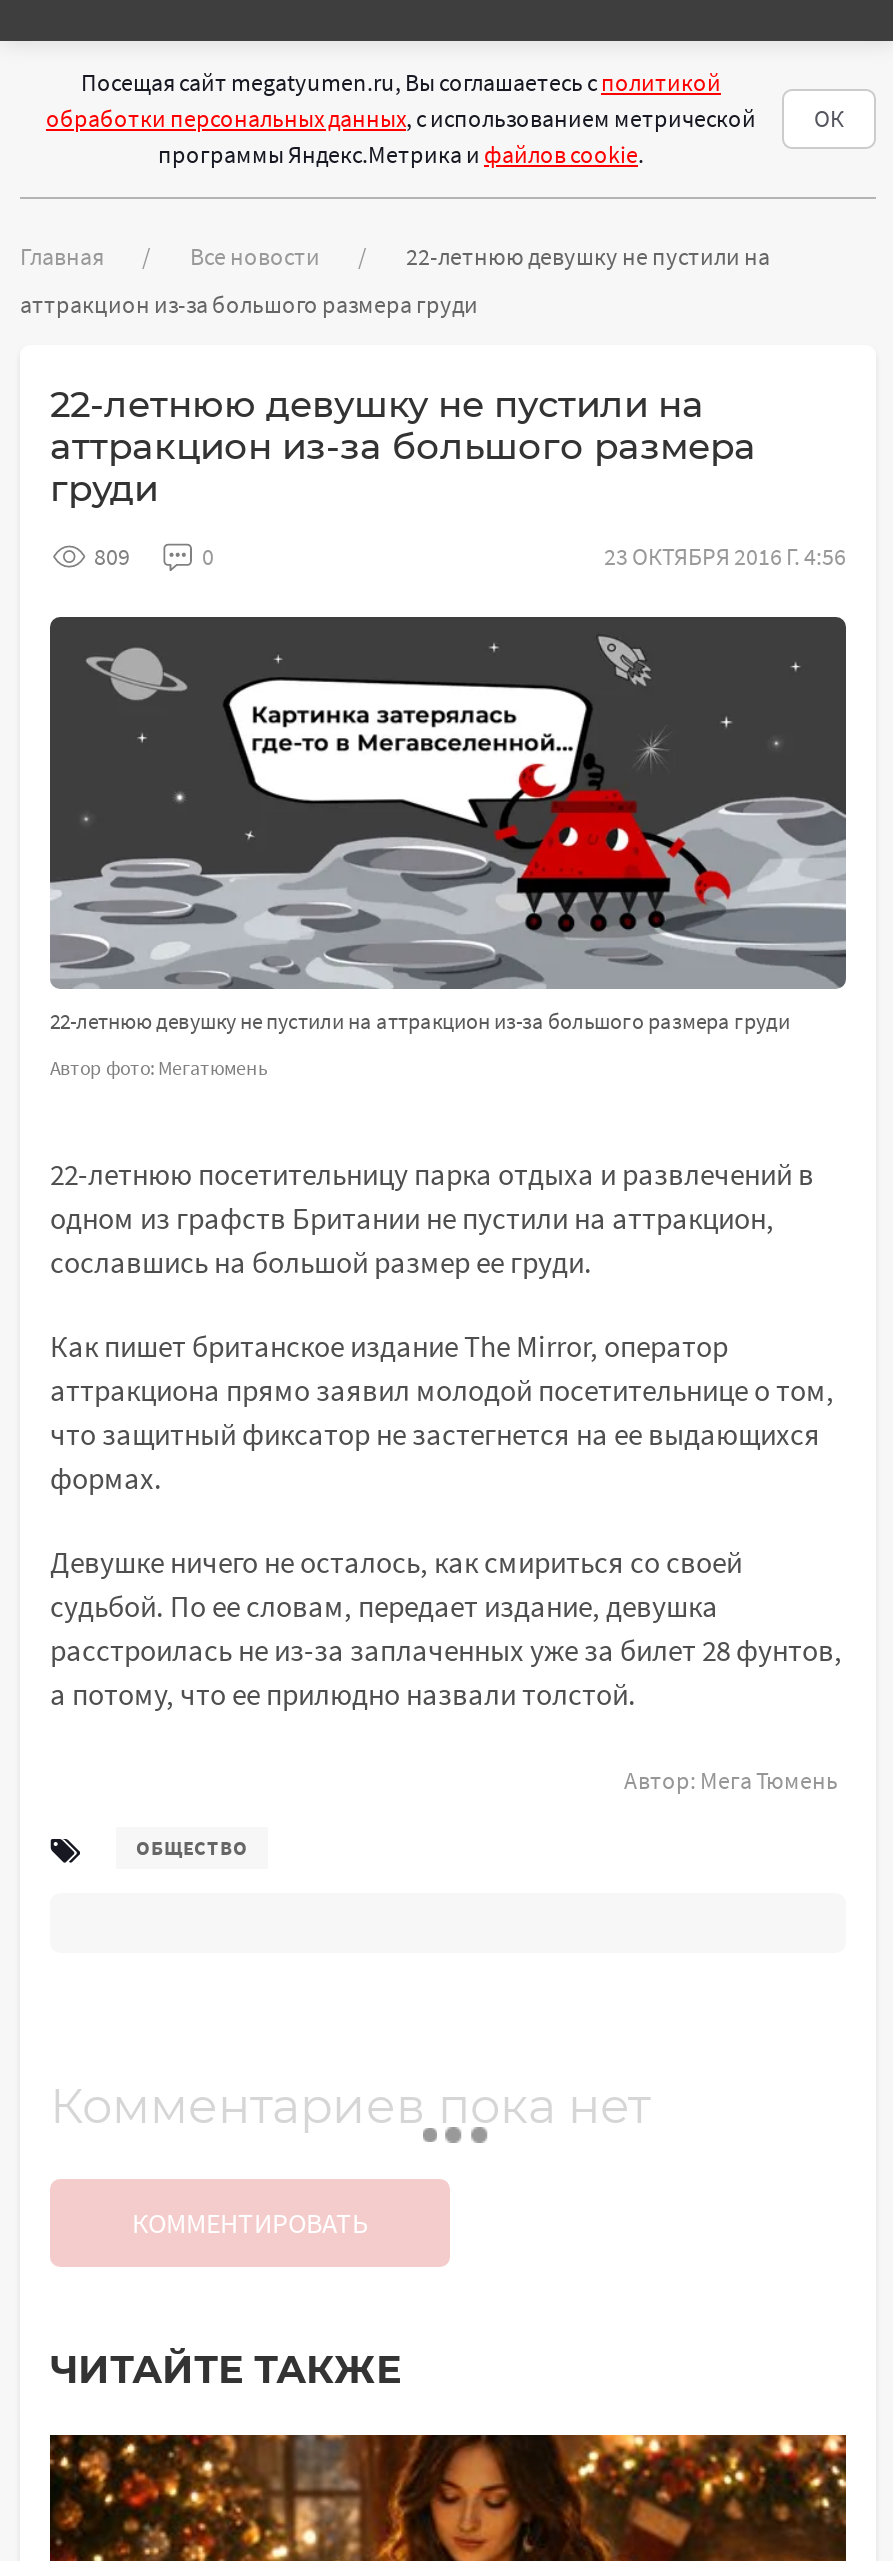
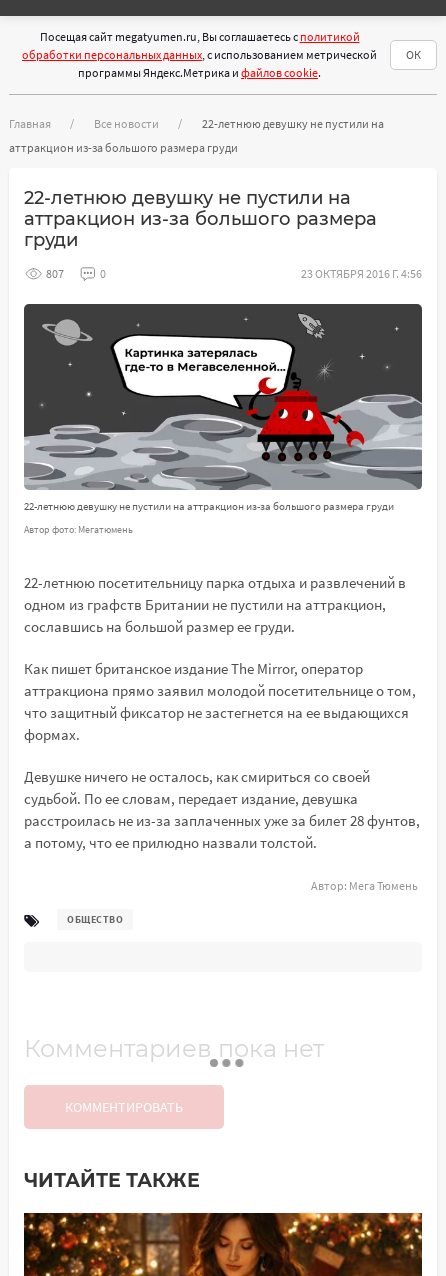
- 809
+ 807
